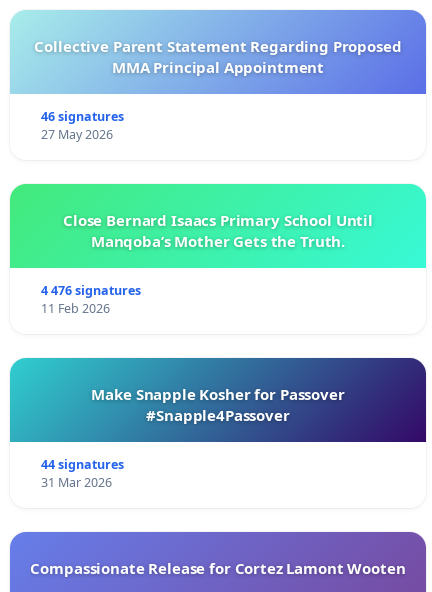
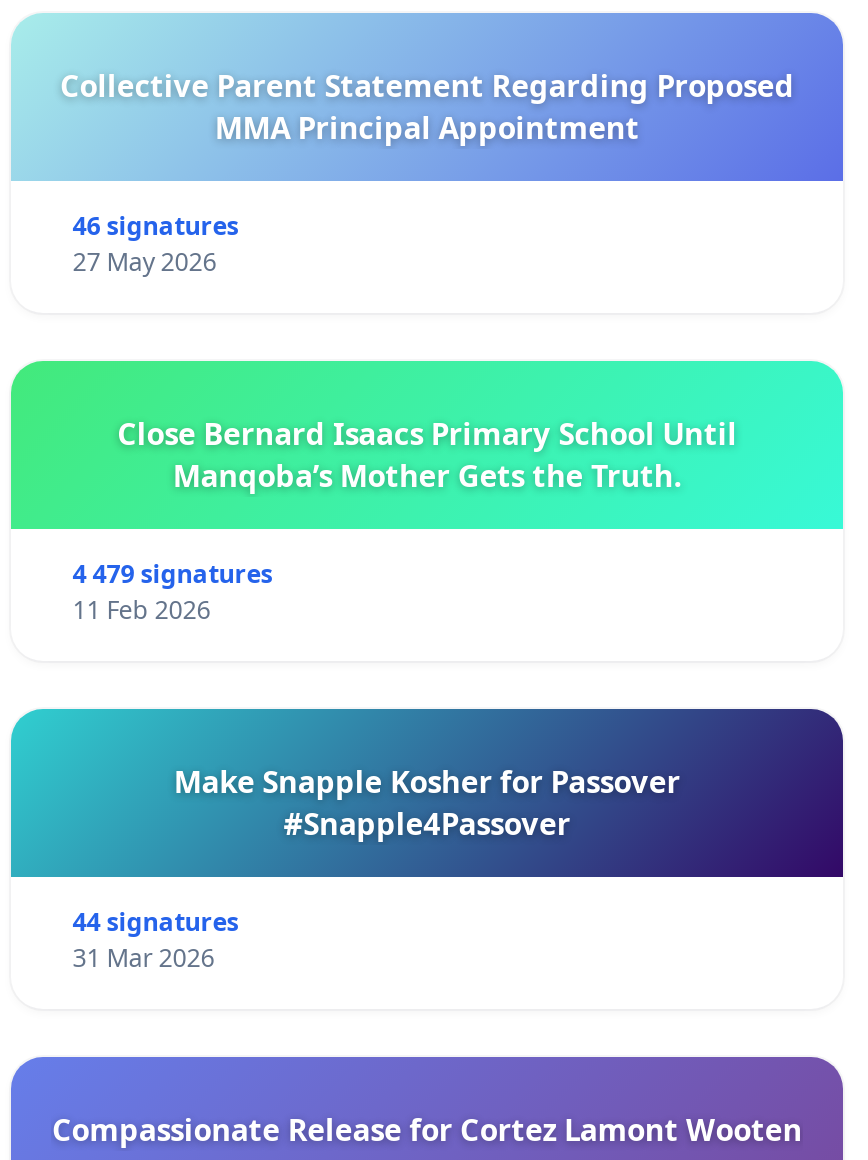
- 4 476 signatures
+ 4 479 signatures
